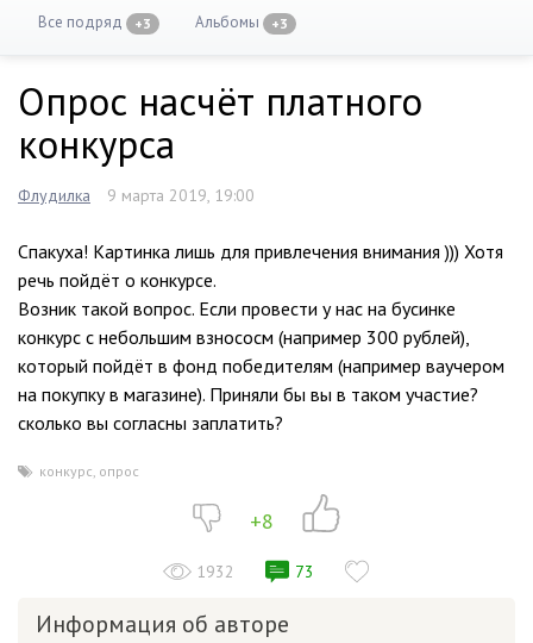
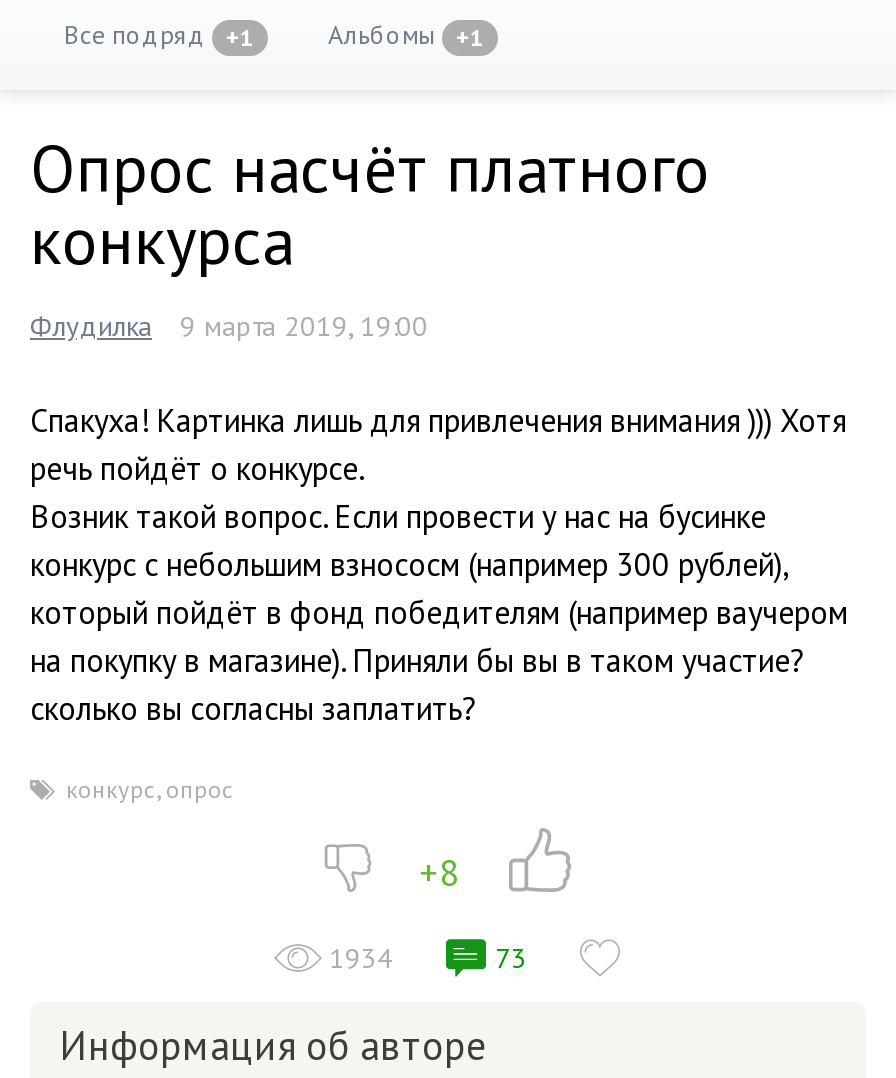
- Все подряд +3
+ Все подряд +1

- Альбомы +3
+ Альбомы +1

- 1932
+ 1934
